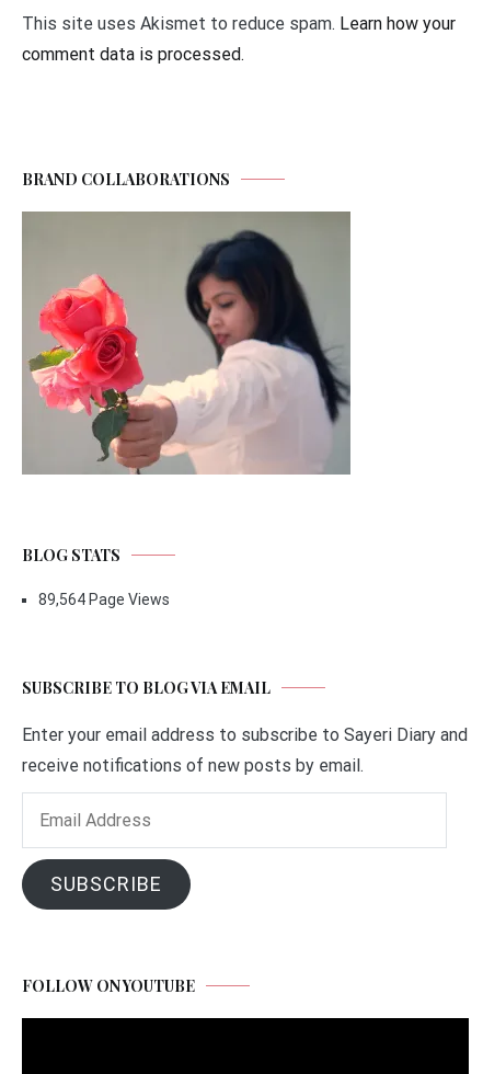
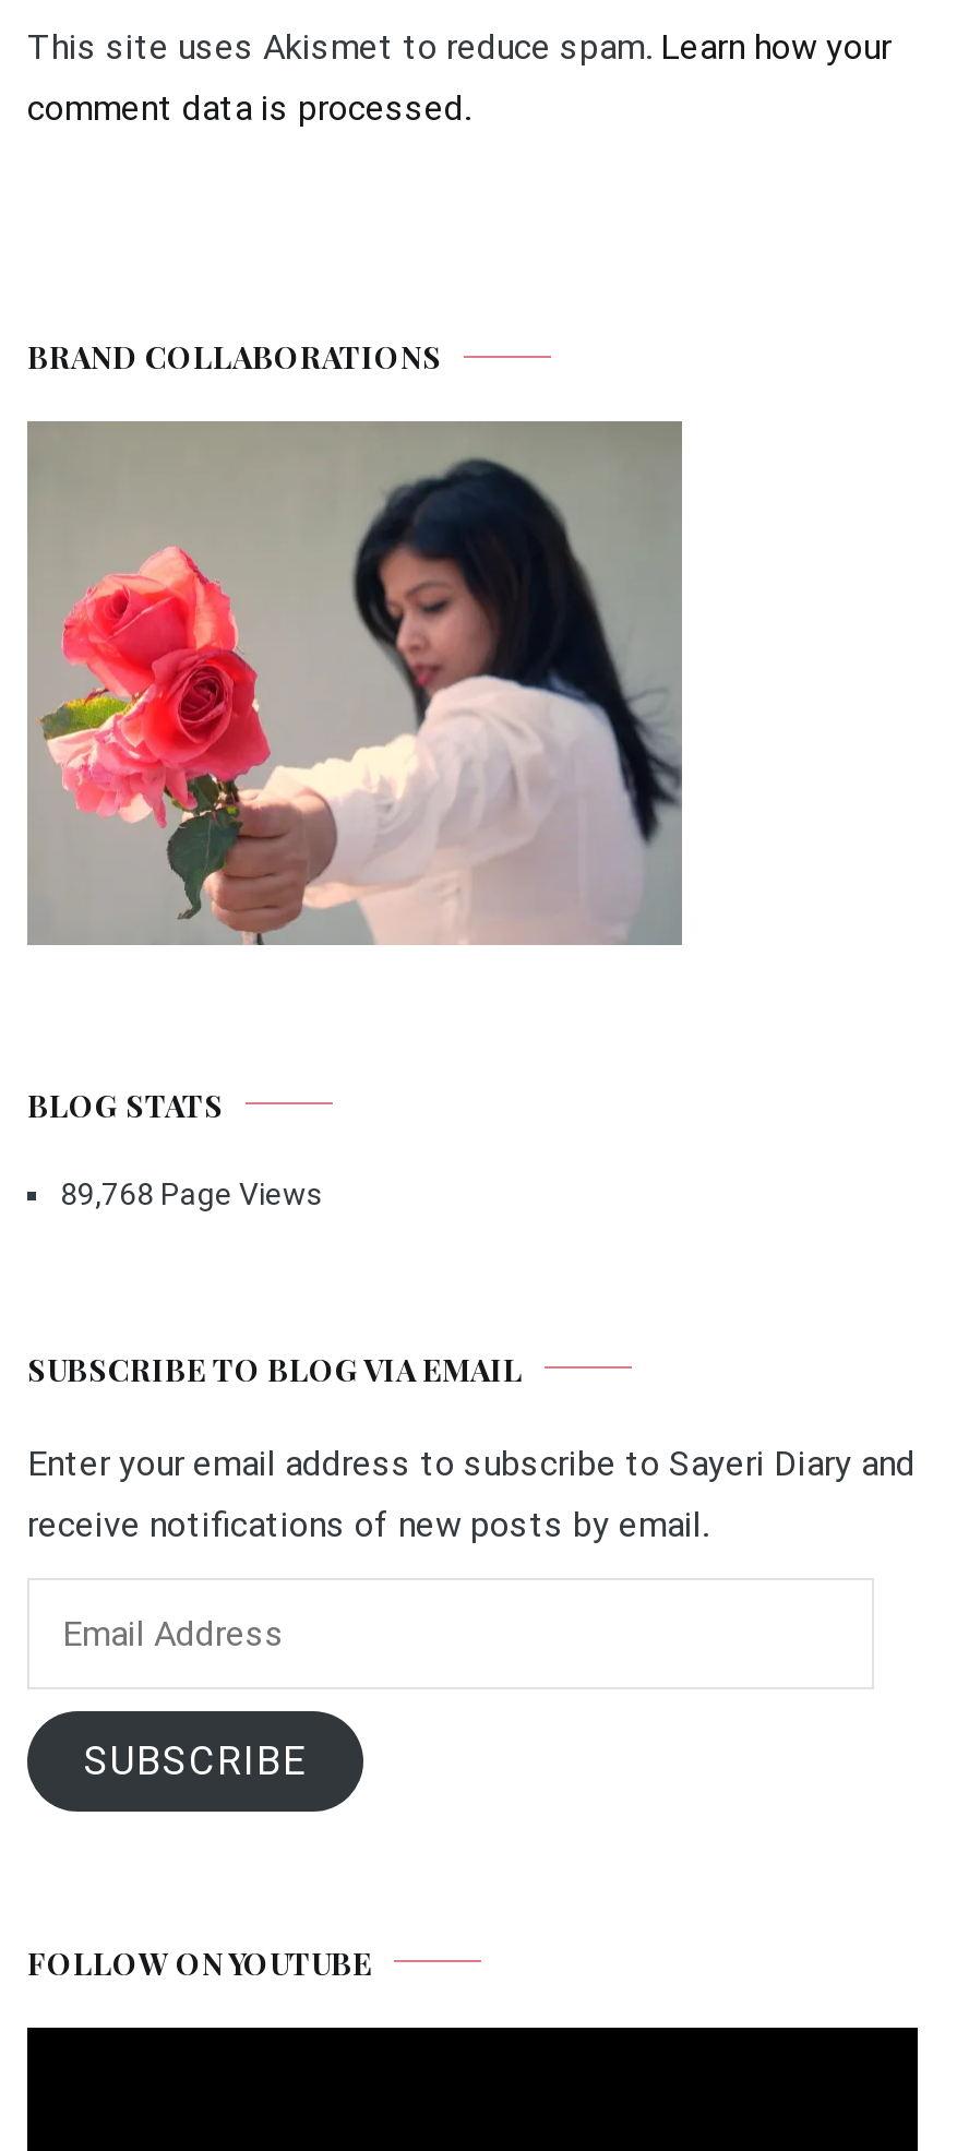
- 89,564 Page Views
+ 89,768 Page Views
